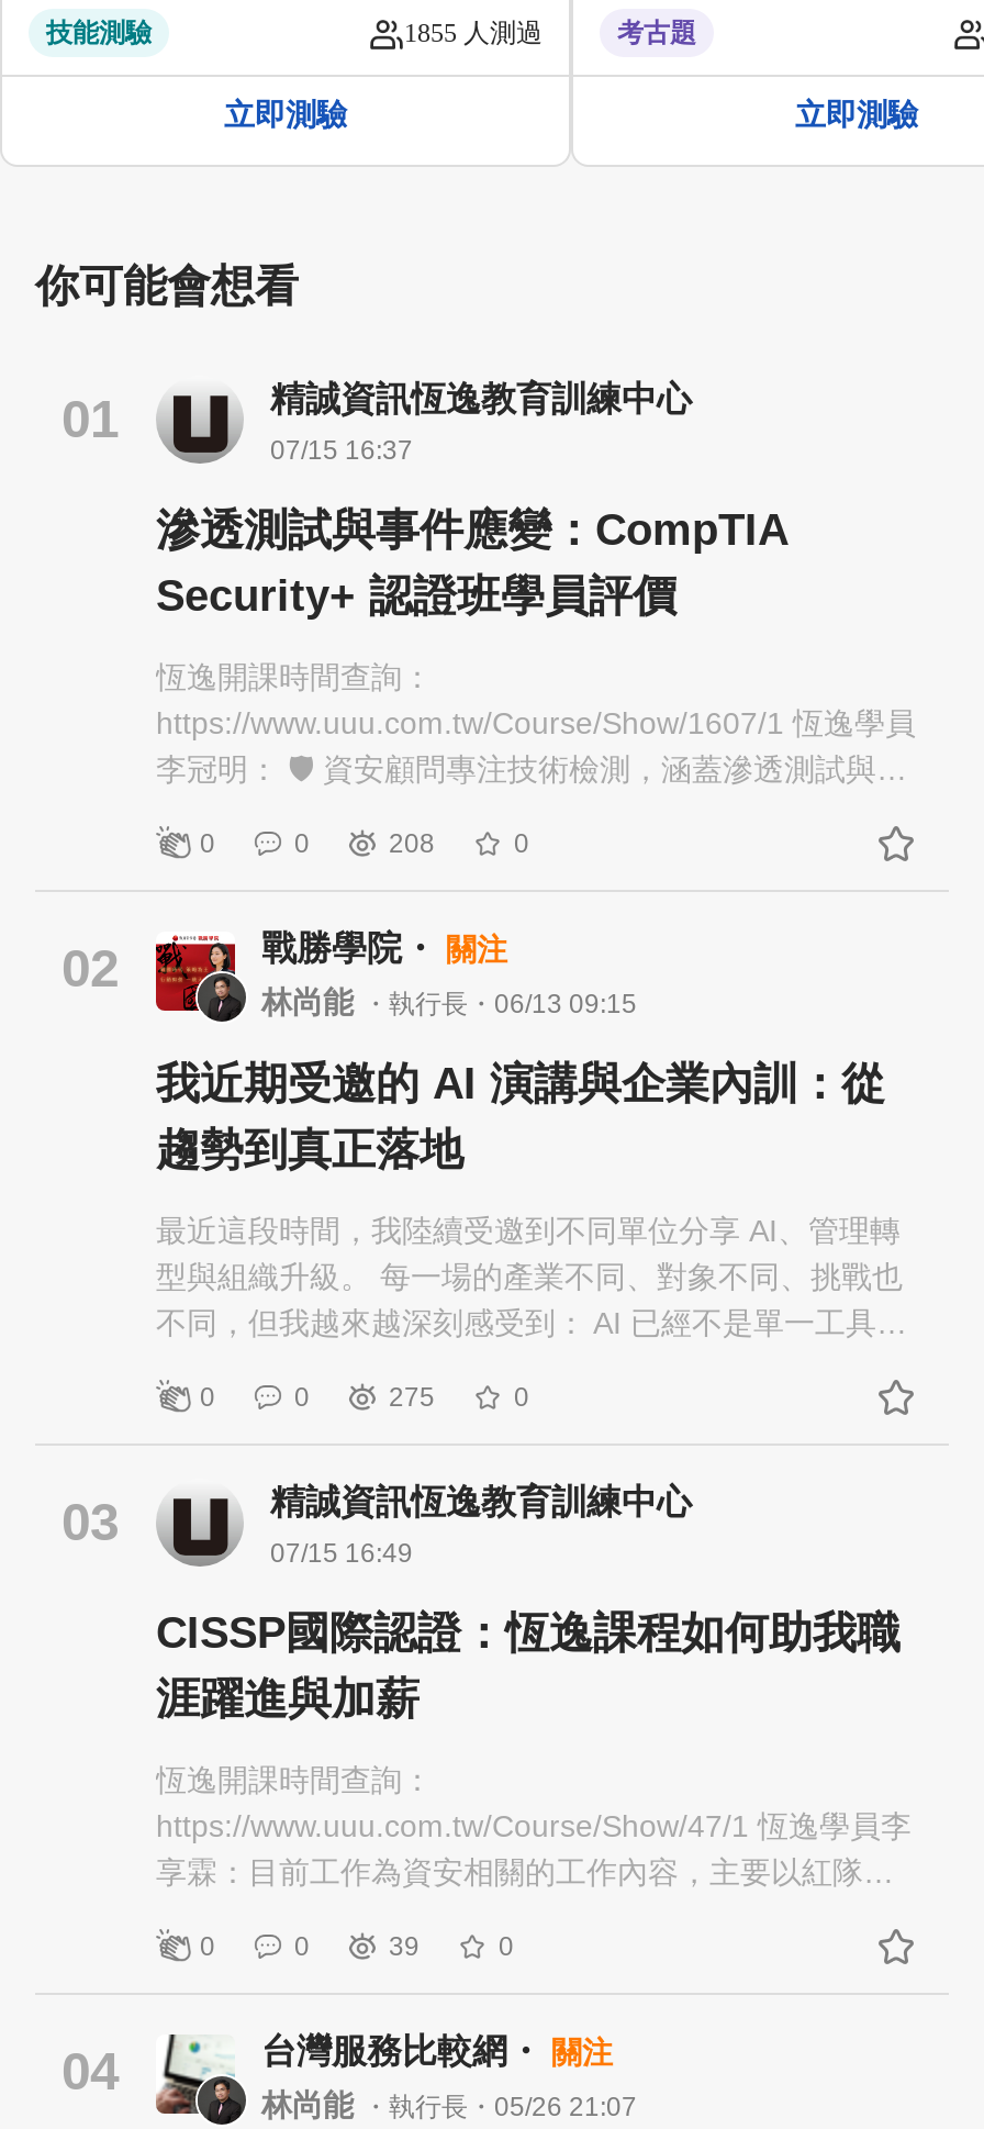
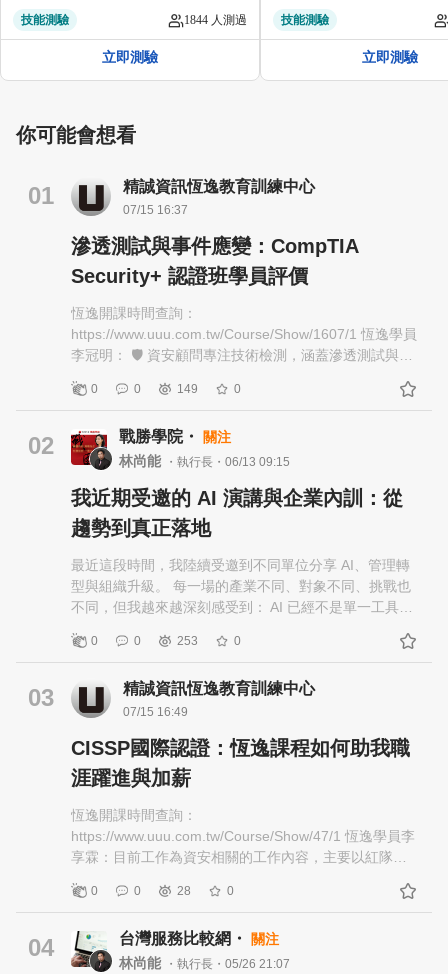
- 1855 人測過
+ 1844 人測過

- 考古題
+ 技能測驗

- 208
+ 149

- 275
+ 253

- 39
+ 28
